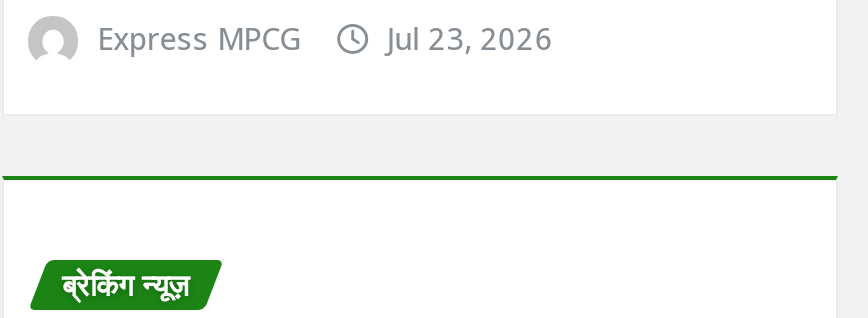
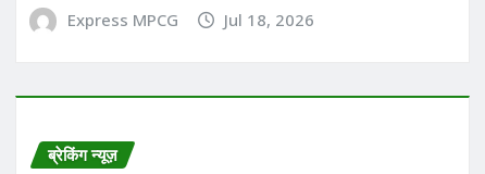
- Jul 23, 2026
+ Jul 18, 2026
